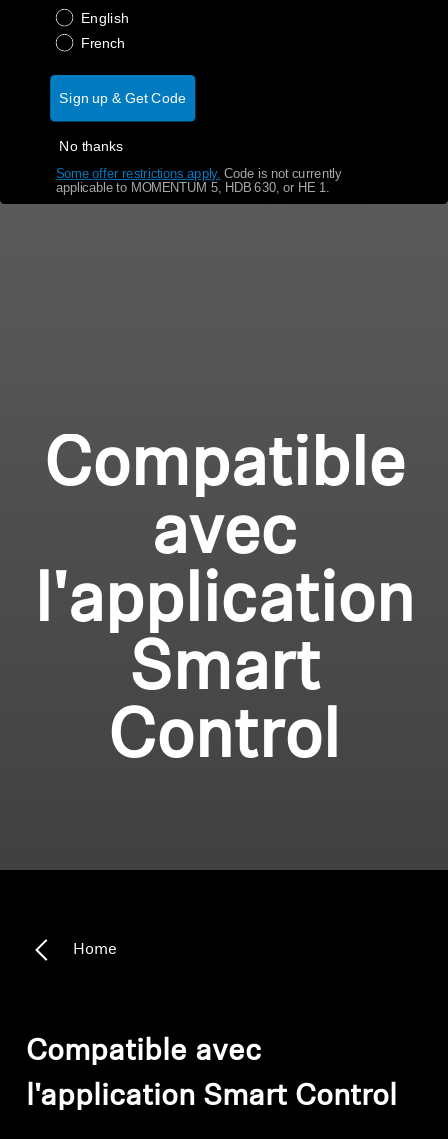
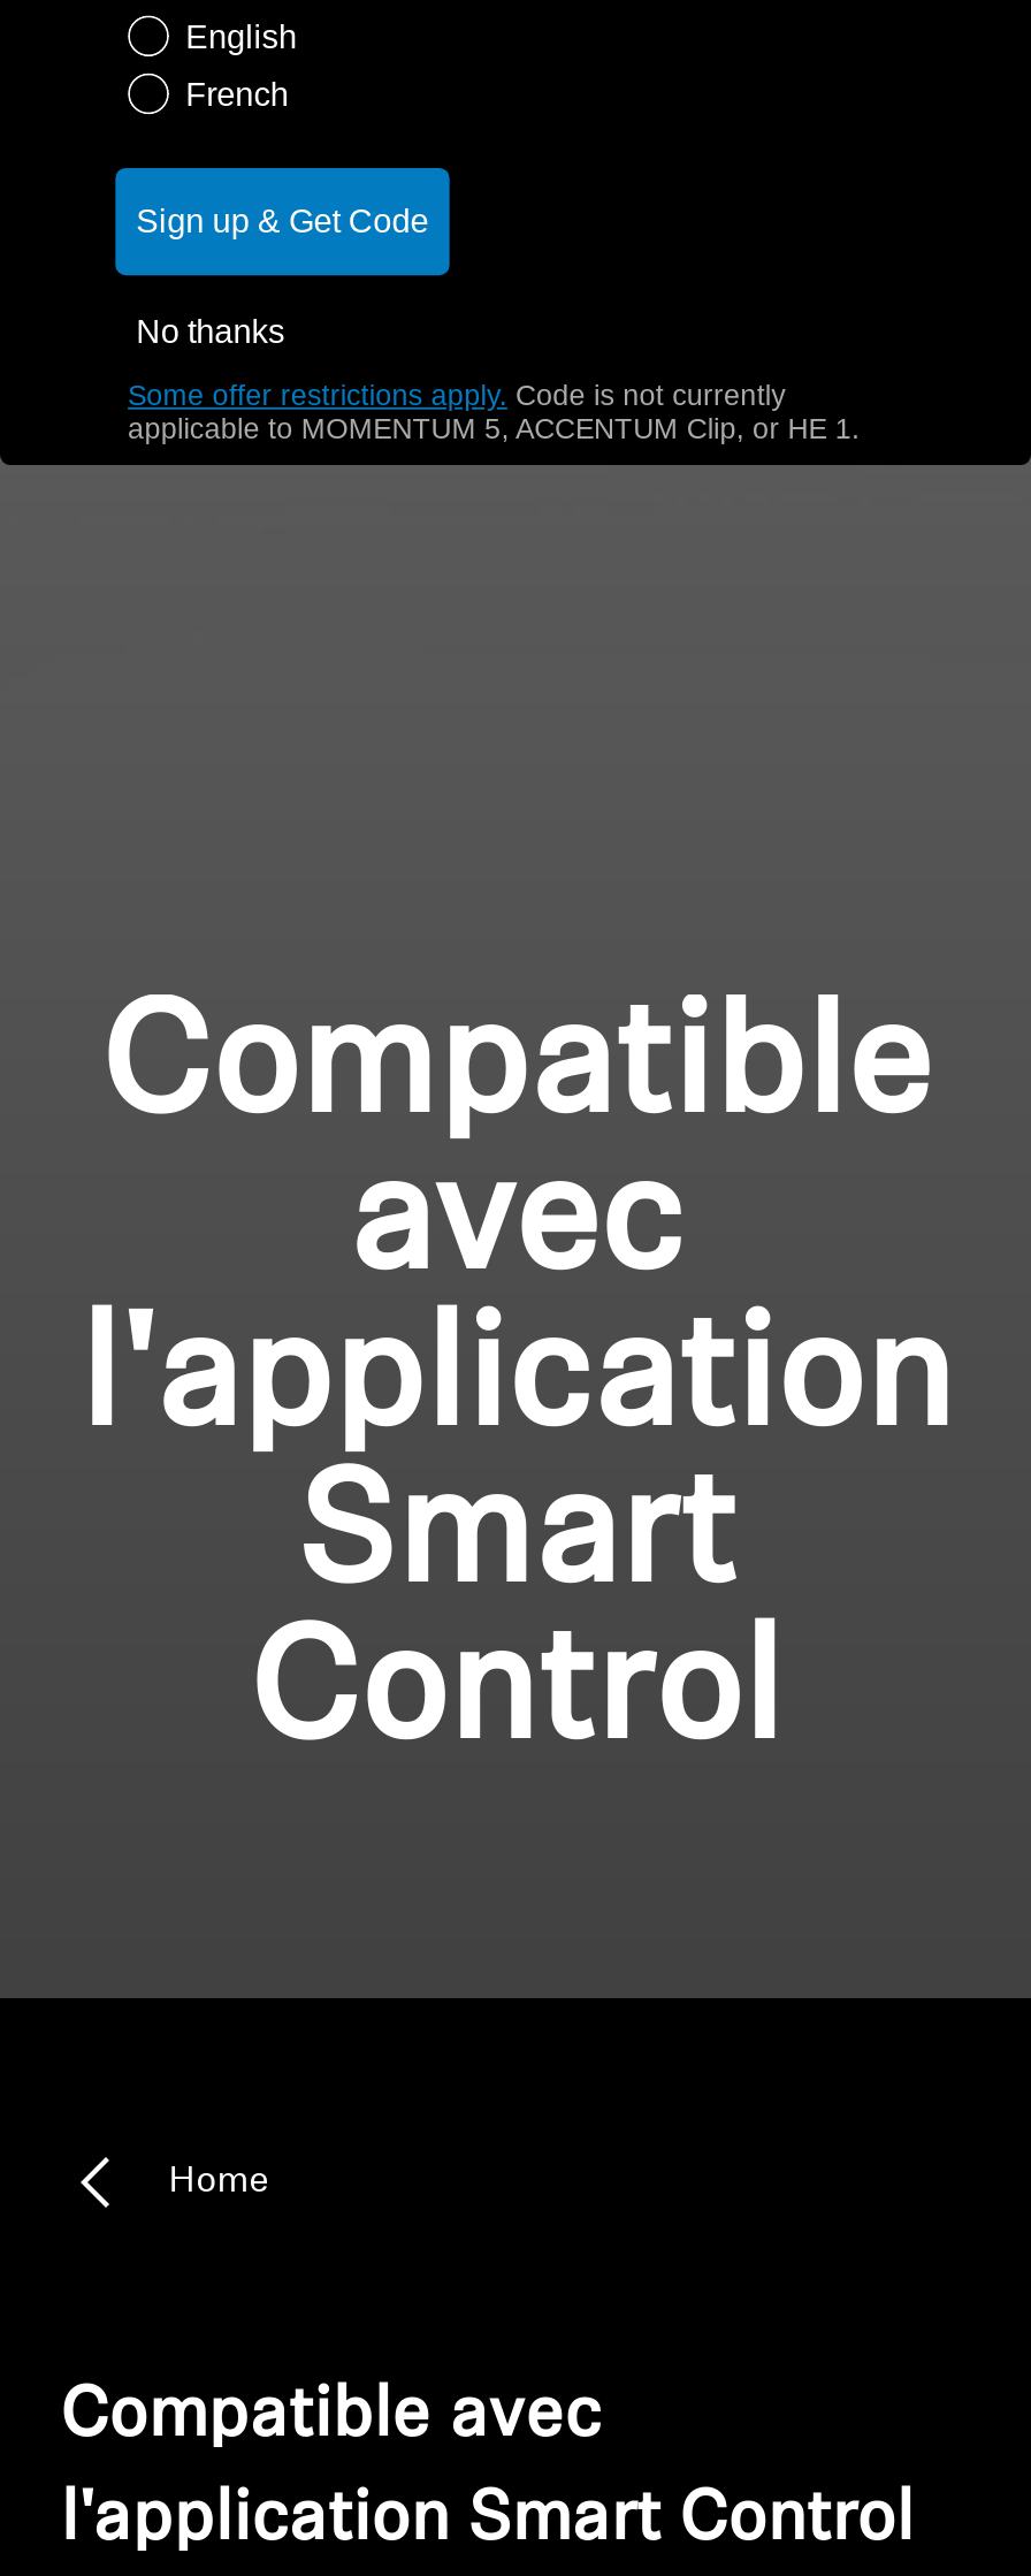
- applicable to MOMENTUM 5, HDB 630, or HE 1.
+ applicable to MOMENTUM 5, ACCENTUM Clip, or HE 1.
